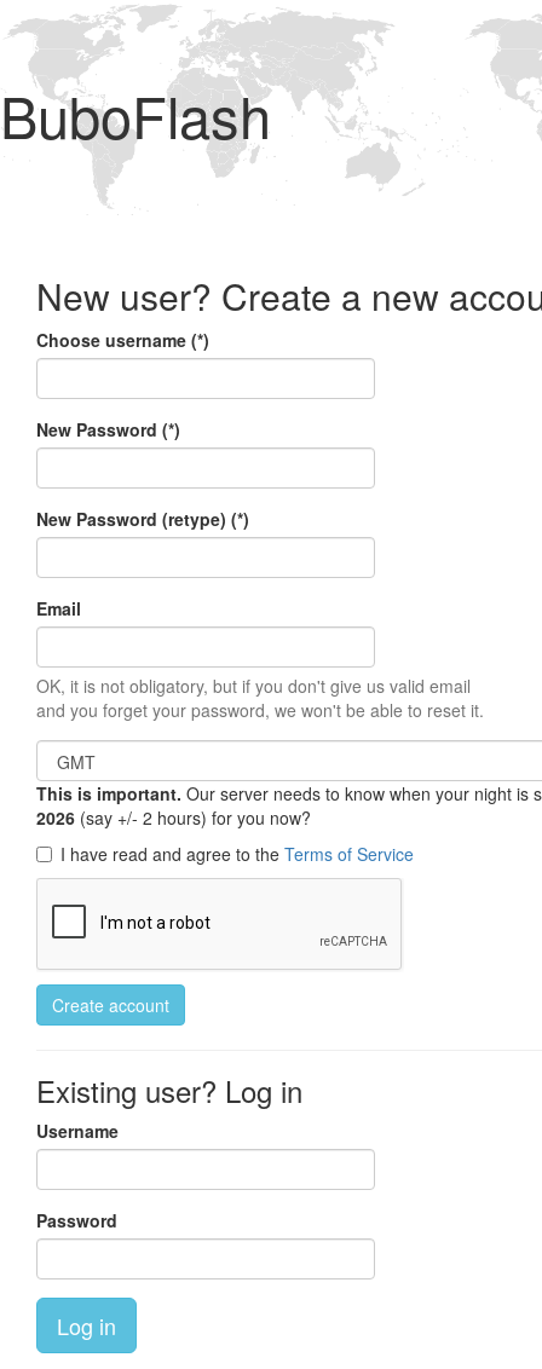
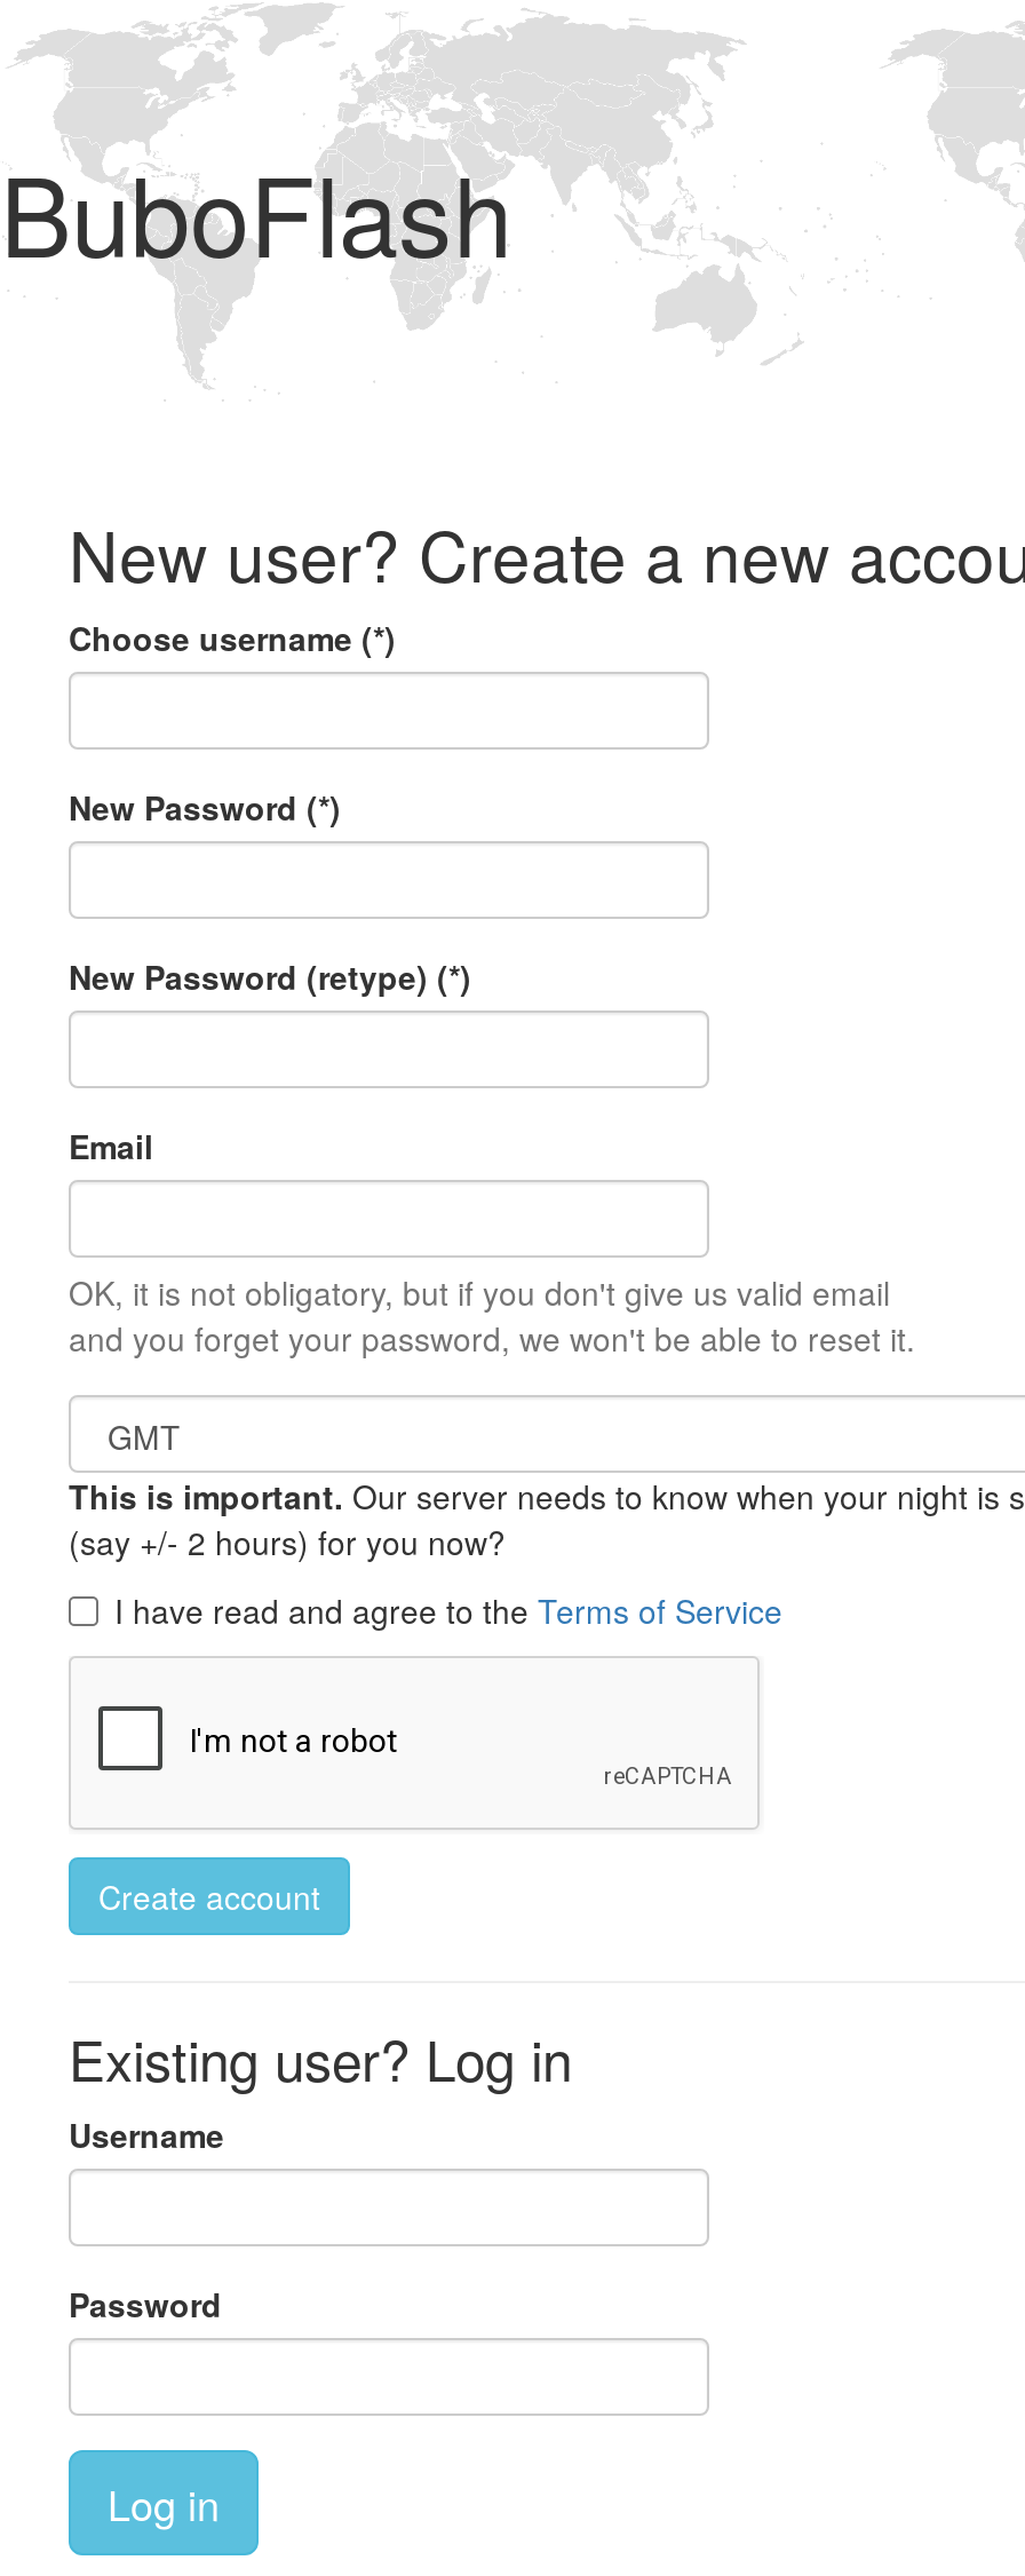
- 2026 (say +/- 2 hours) for you now?
+ (say +/- 2 hours) for you now?
